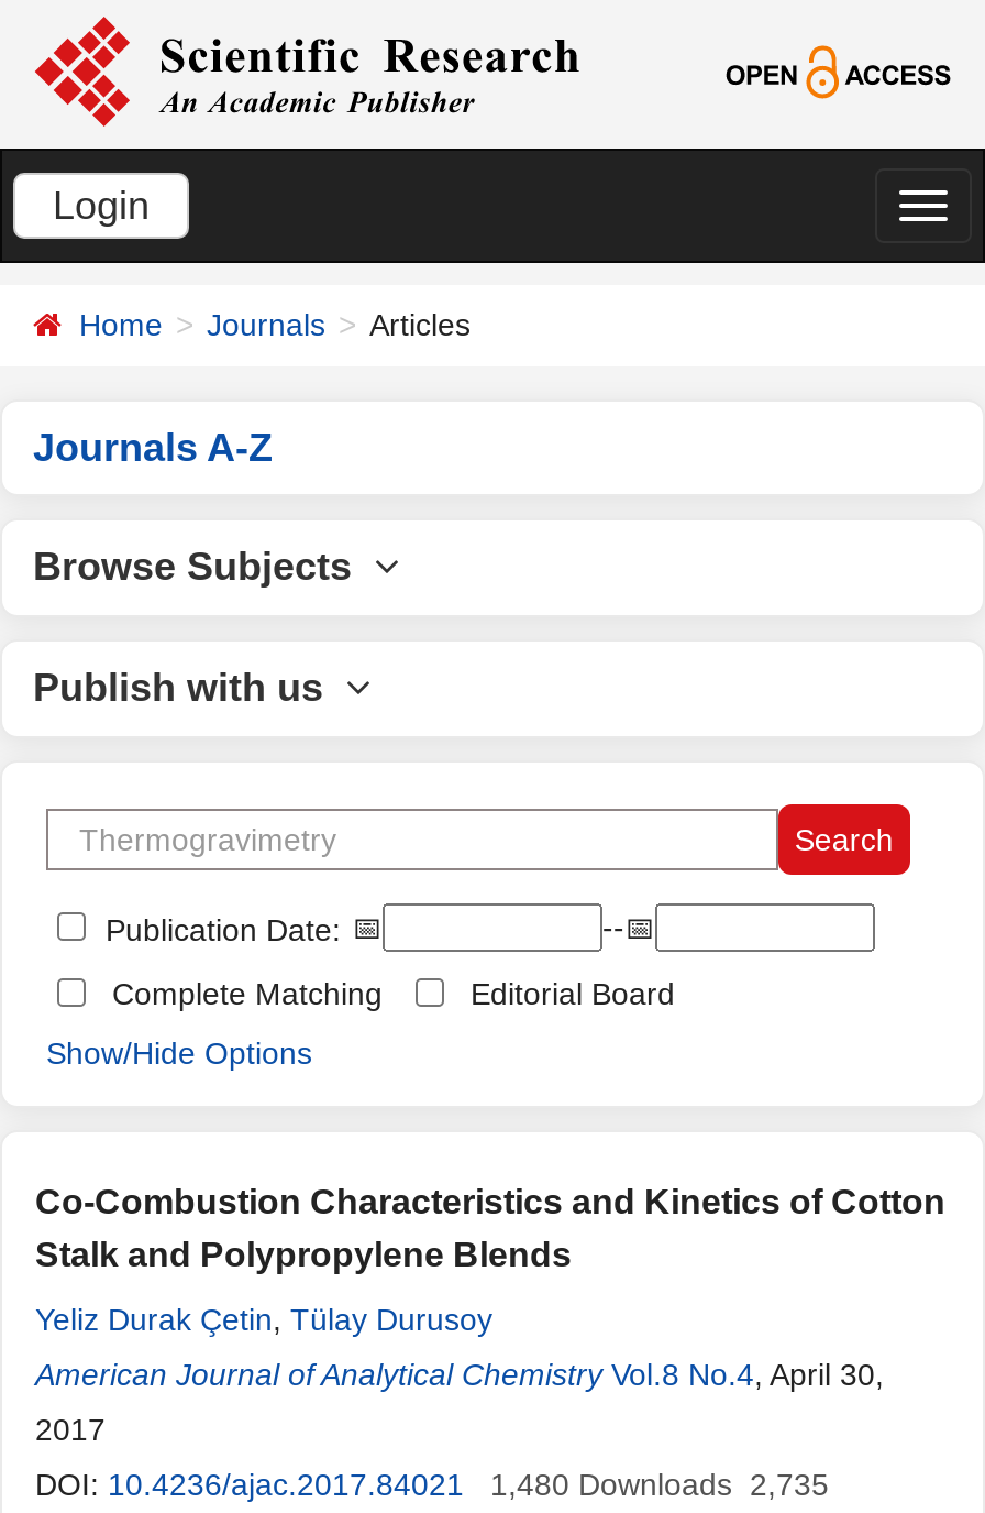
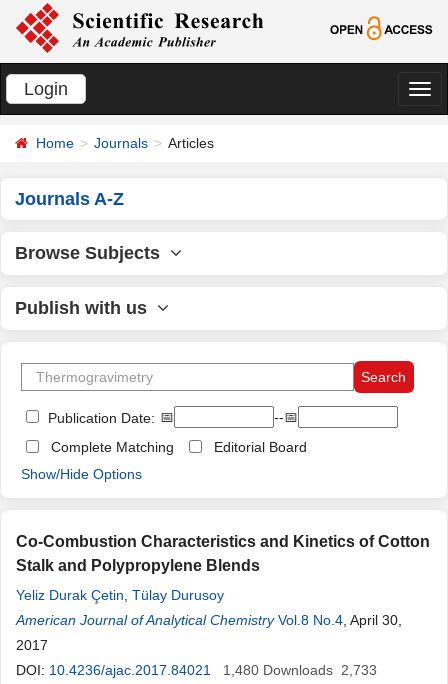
- DOI: 10.4236/ajac.2017.84021 1,480 Downloads 2,735
+ DOI: 10.4236/ajac.2017.84021 1,480 Downloads 2,733
